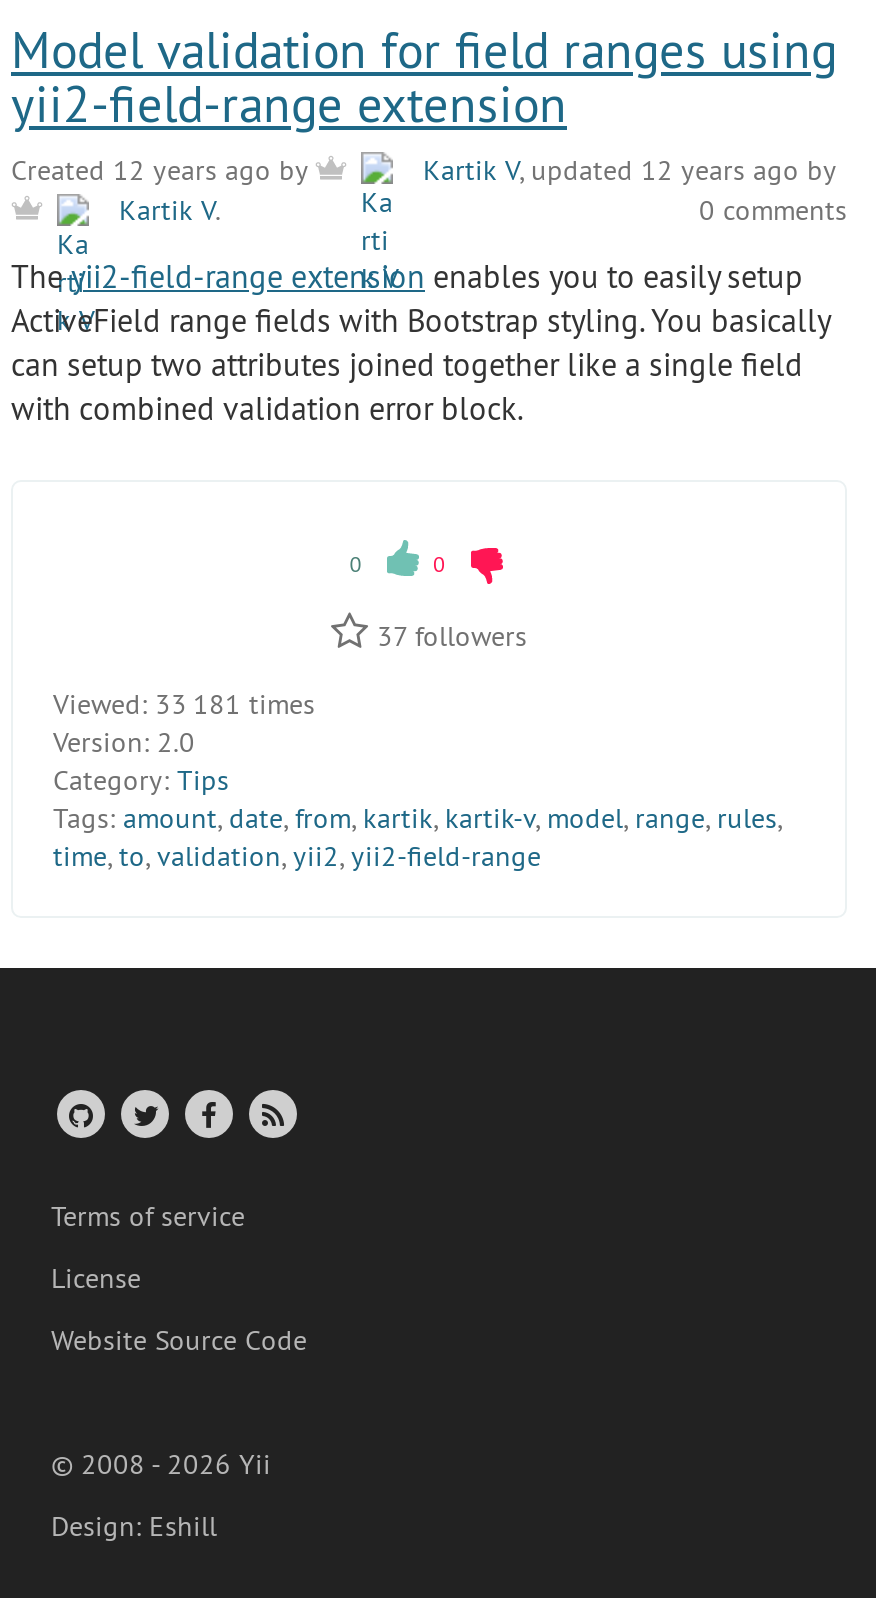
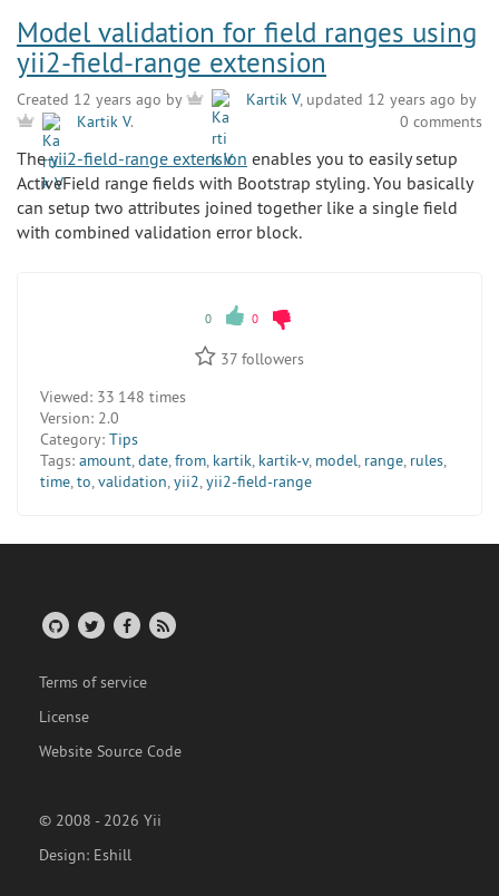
- Viewed: 33 181 times
+ Viewed: 33 148 times
